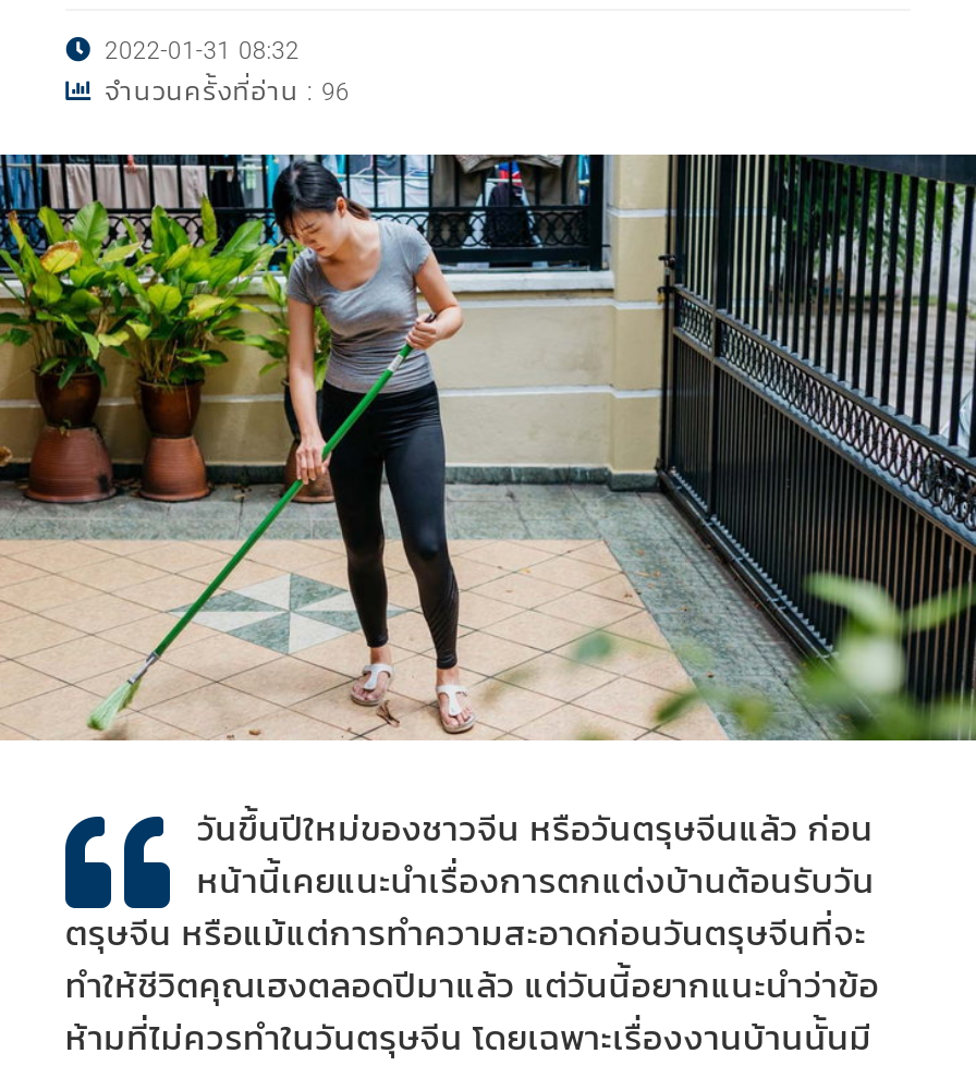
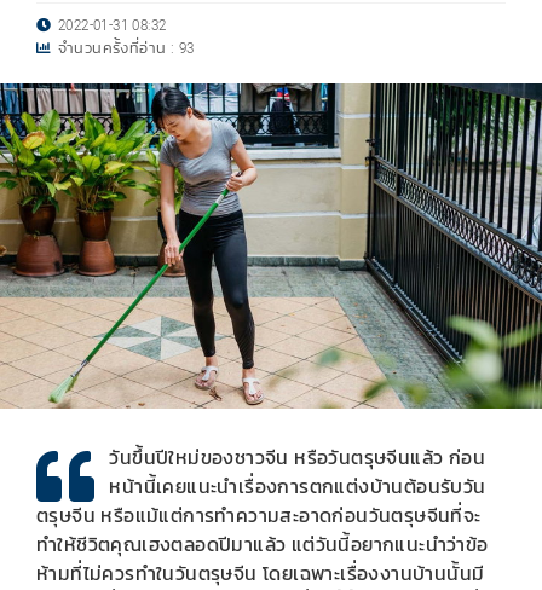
- จำนวนครั้งที่อ่าน : 96
+ จำนวนครั้งที่อ่าน : 93
